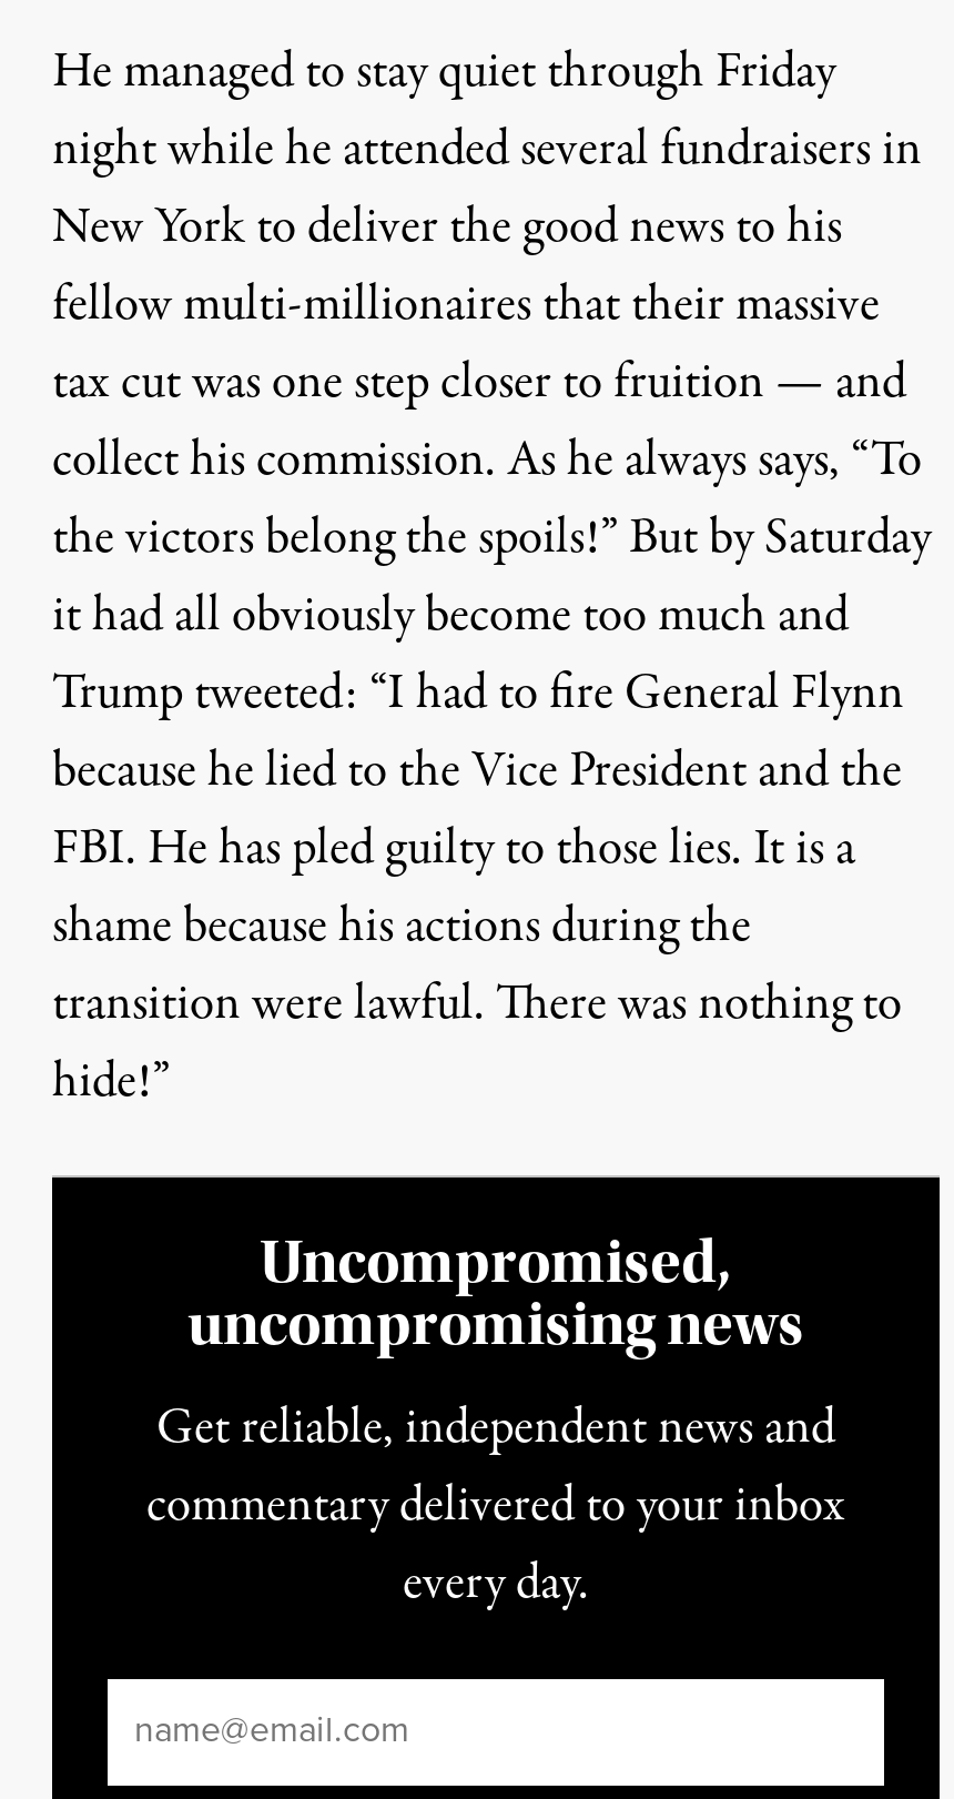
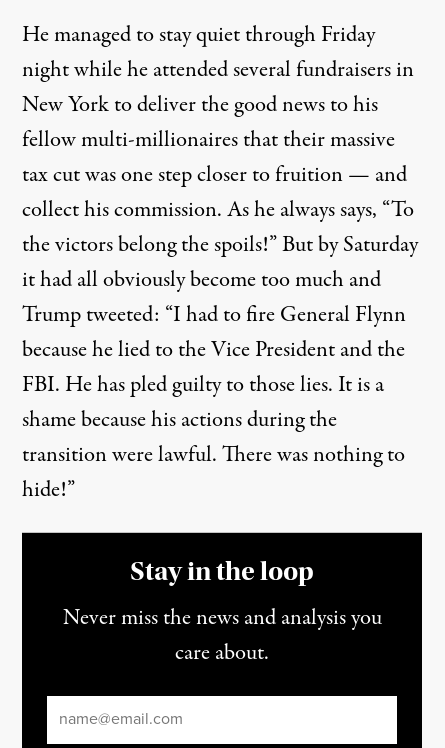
- Uncompromised,
- uncompromising news
+ Stay in the loop

- Get reliable, independent news and
- commentary delivered to your inbox
- every day.
+ Never miss the news and analysis you
+ care about.
